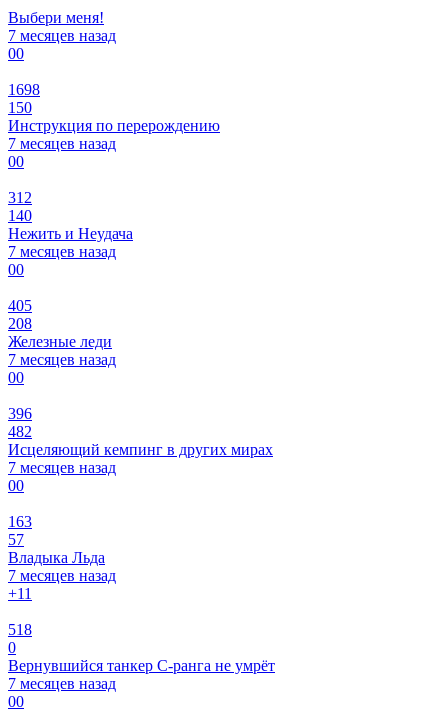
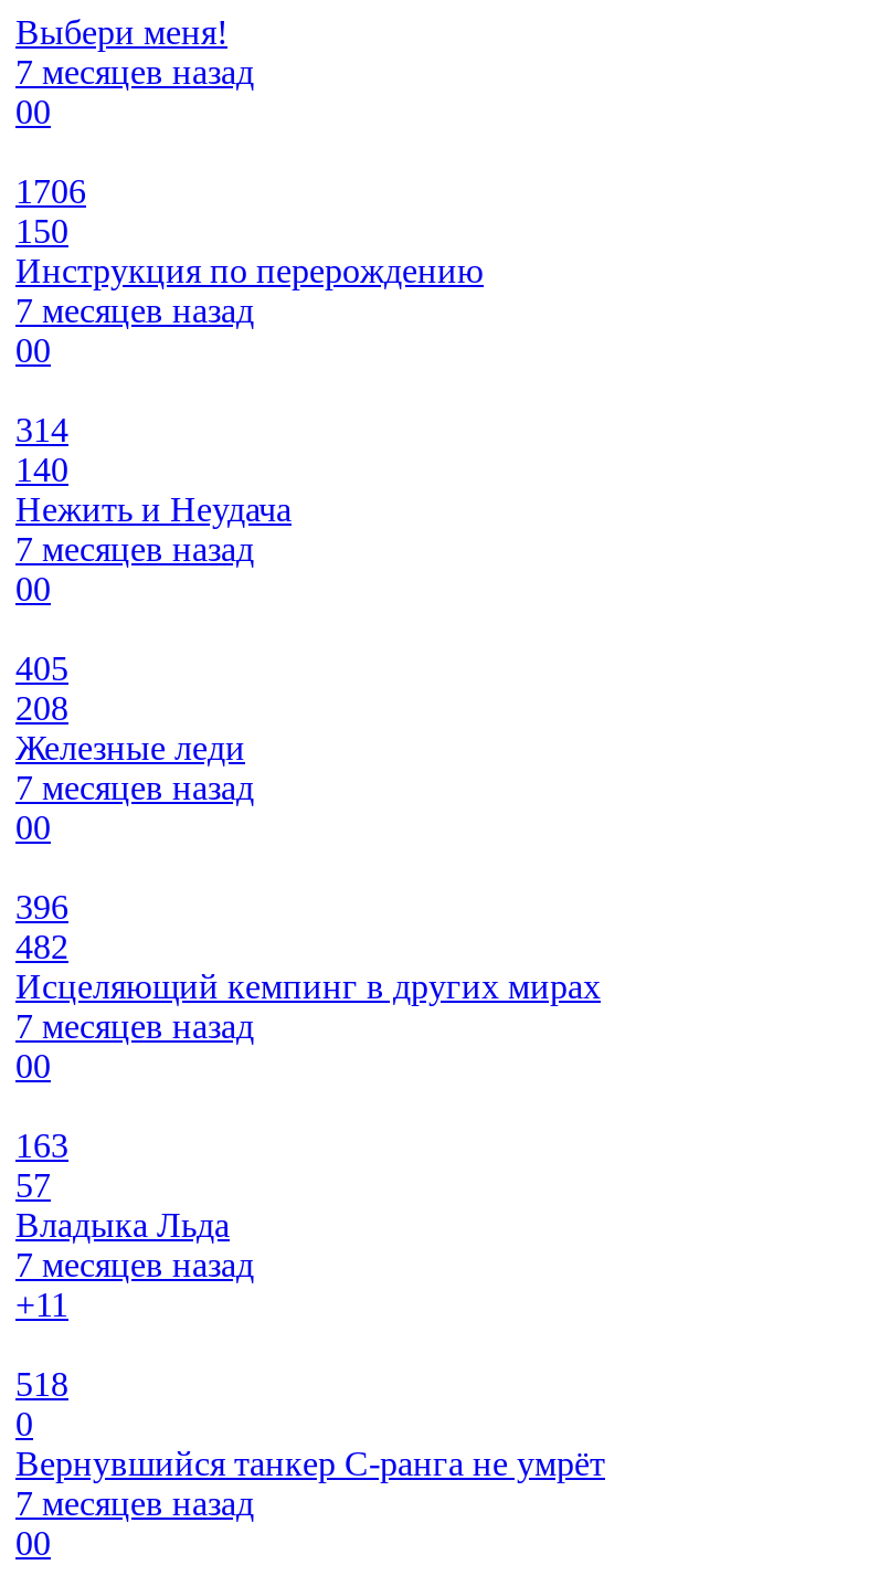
- 1698
+ 1706

- 312
+ 314
